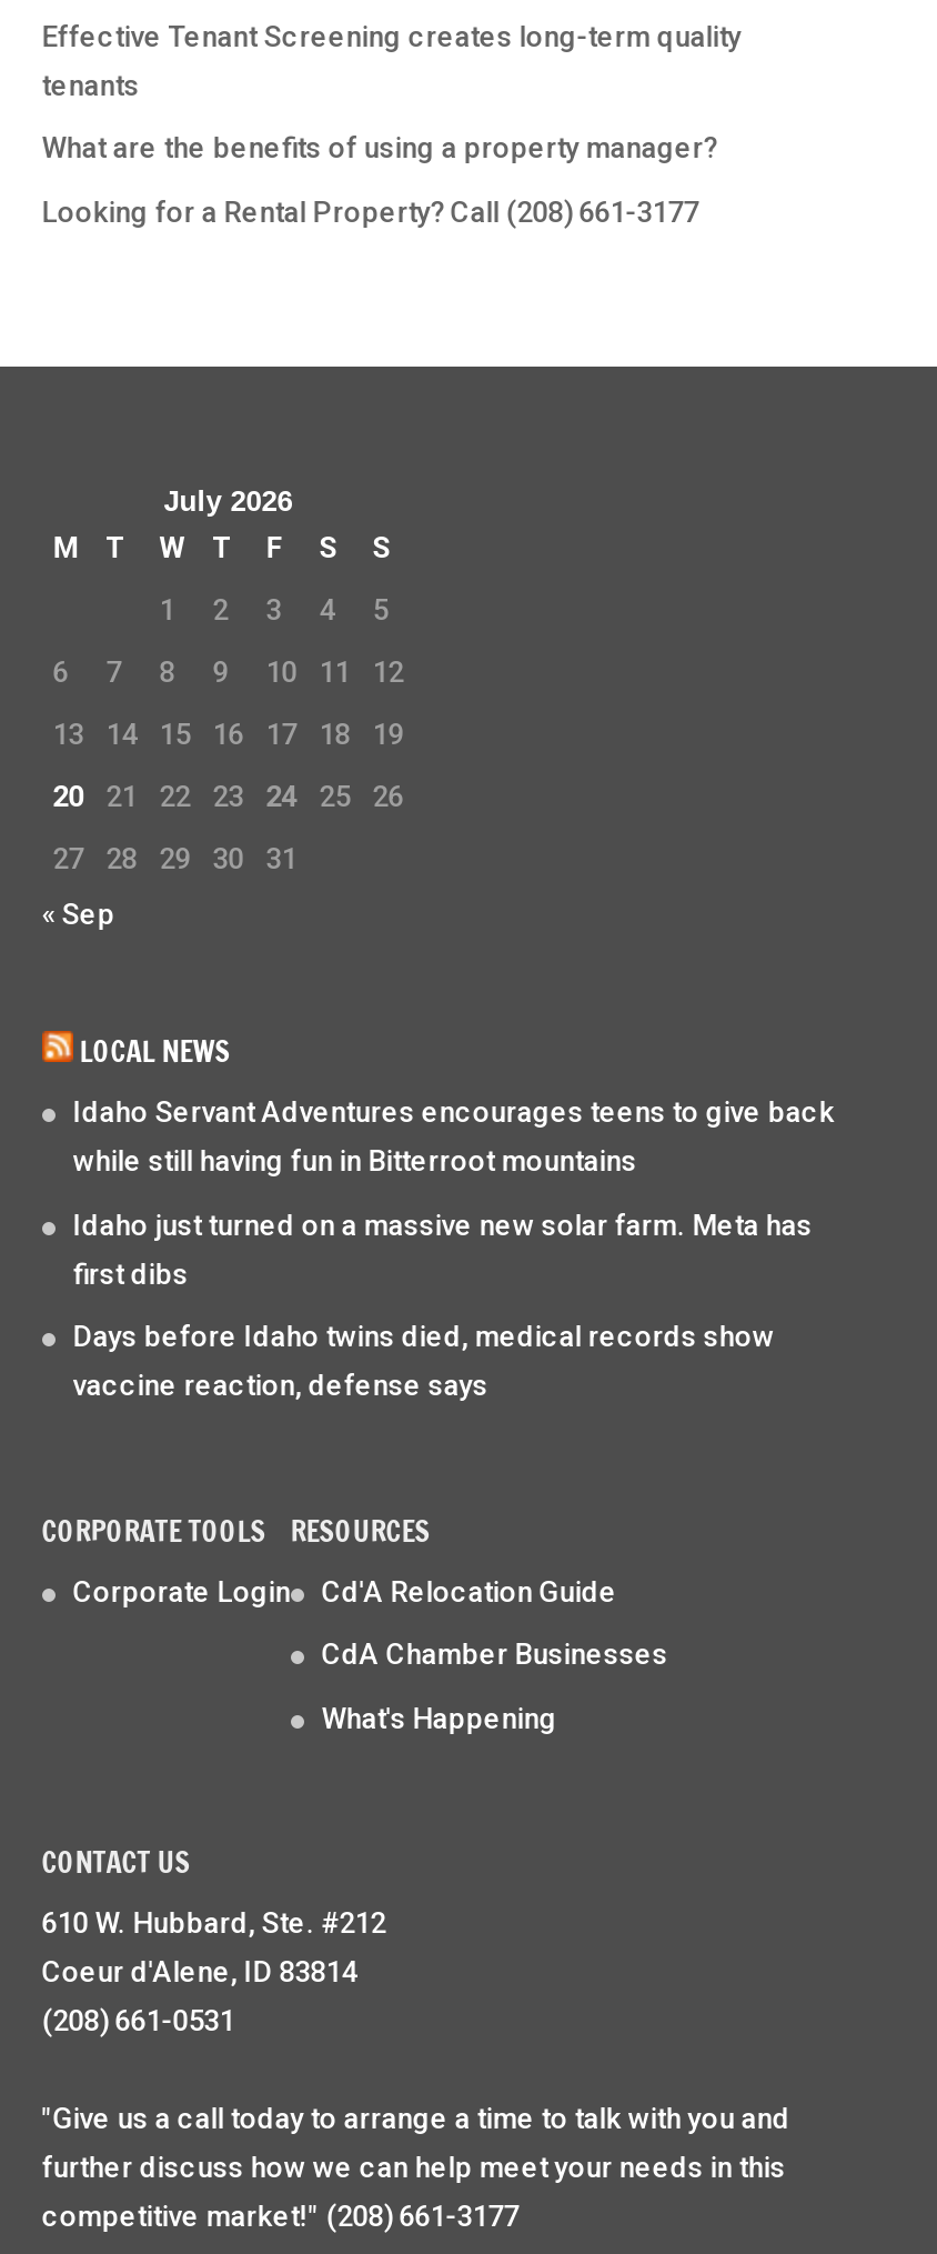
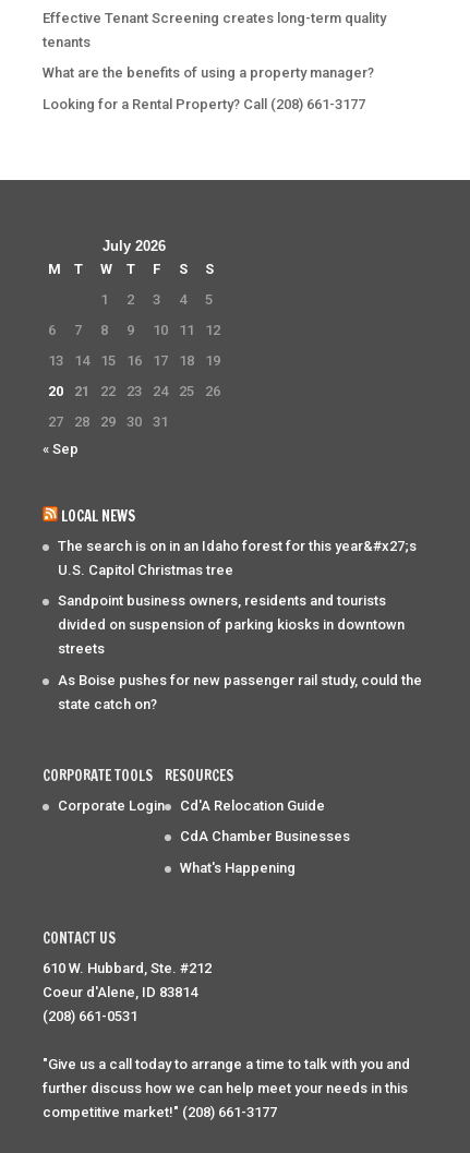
- Idaho Servant Adventures encourages teens to give back
- while still having fun in Bitterroot mountains
- Idaho just turned on a massive new solar farm. Meta has
- first dibs
- Days before Idaho twins died, medical records show
- vaccine reaction, defense says
+ The search is on in an Idaho forest for this year&#x27;s
+ U.S. Capitol Christmas tree
+ Sandpoint business owners, residents and tourists
+ divided on suspension of parking kiosks in downtown
+ streets
+ As Boise pushes for new passenger rail study, could the
+ state catch on?
